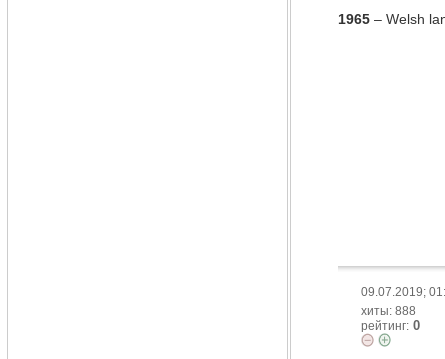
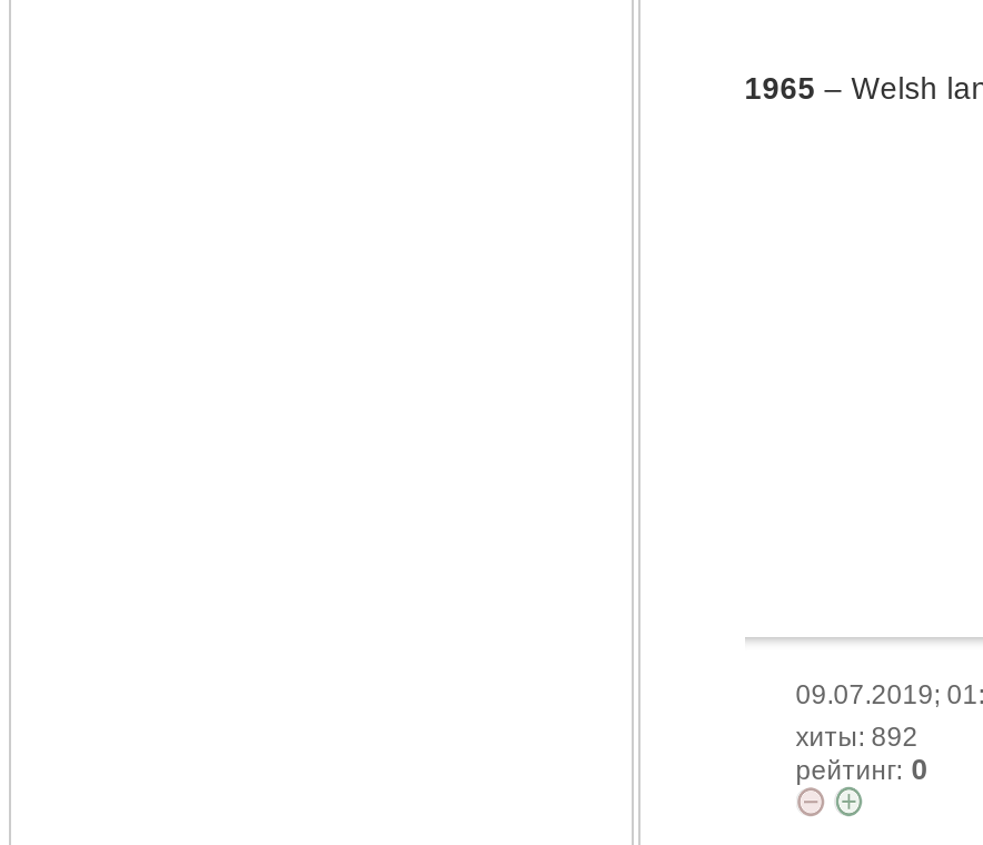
- хиты: 888
+ хиты: 892
